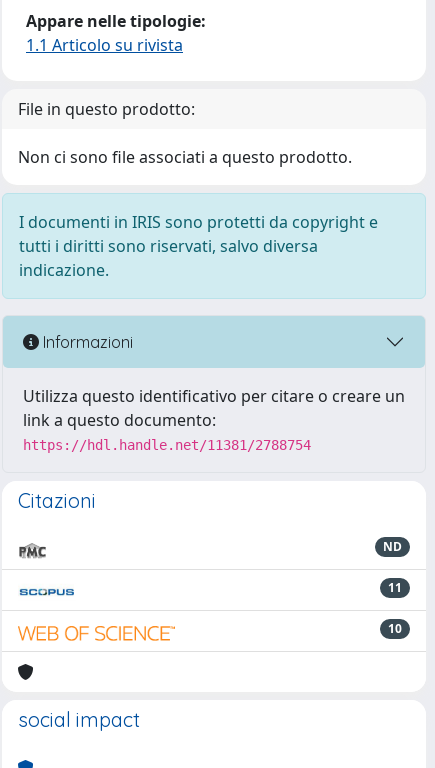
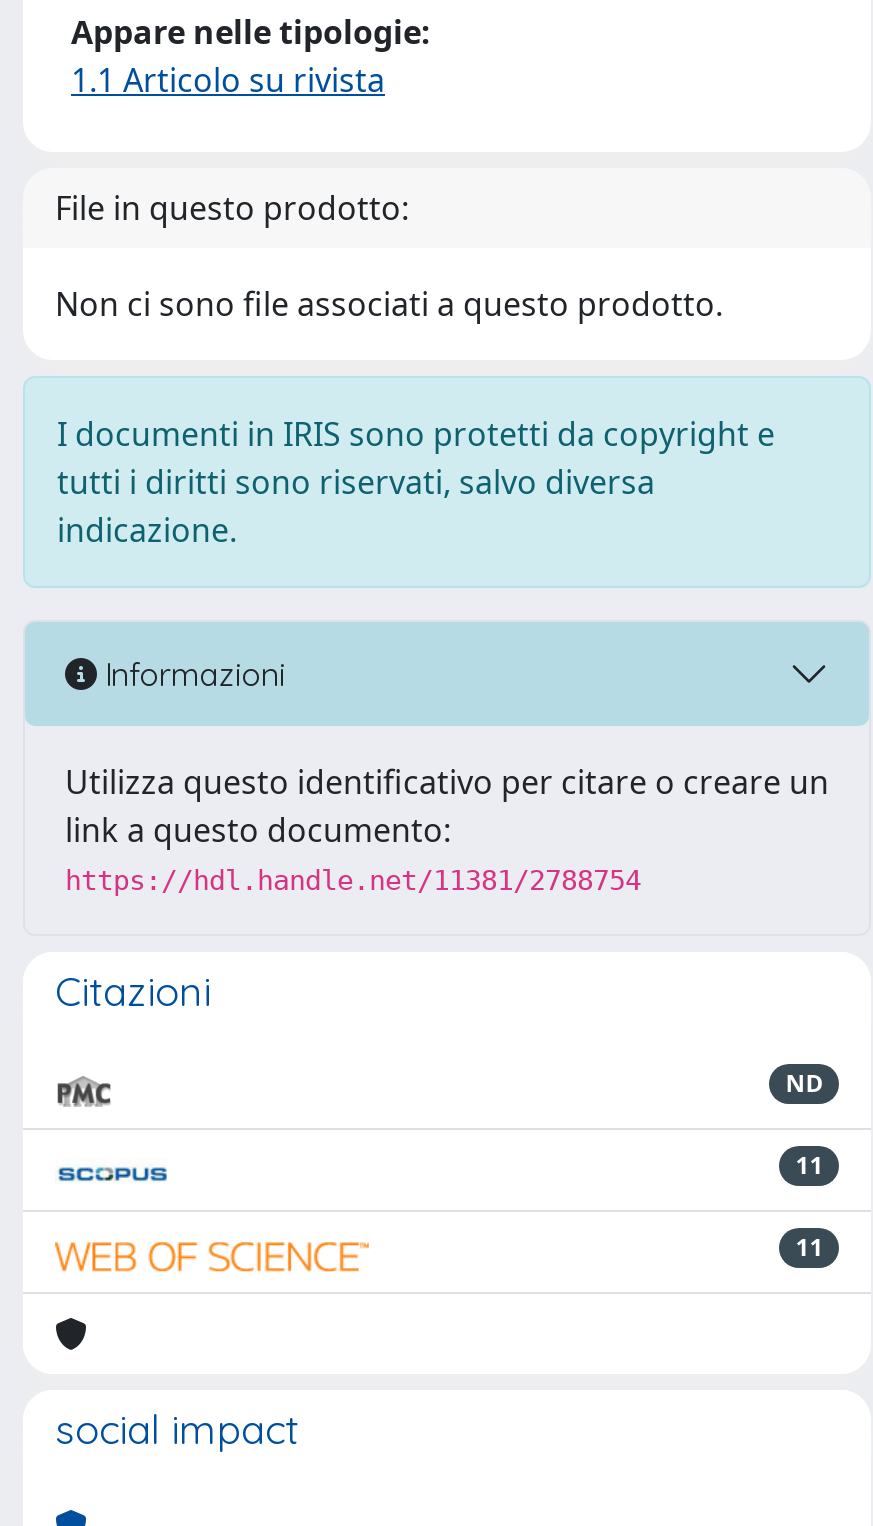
- 10
+ 11
